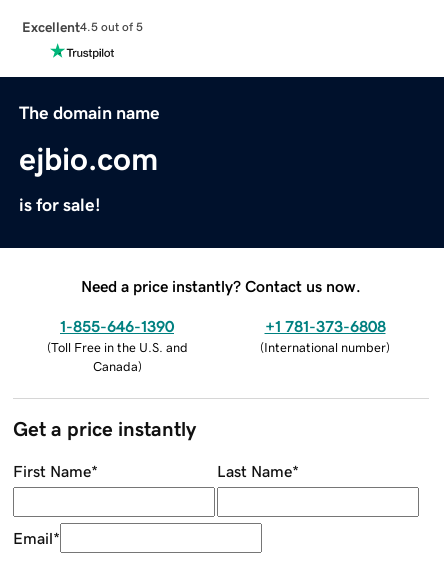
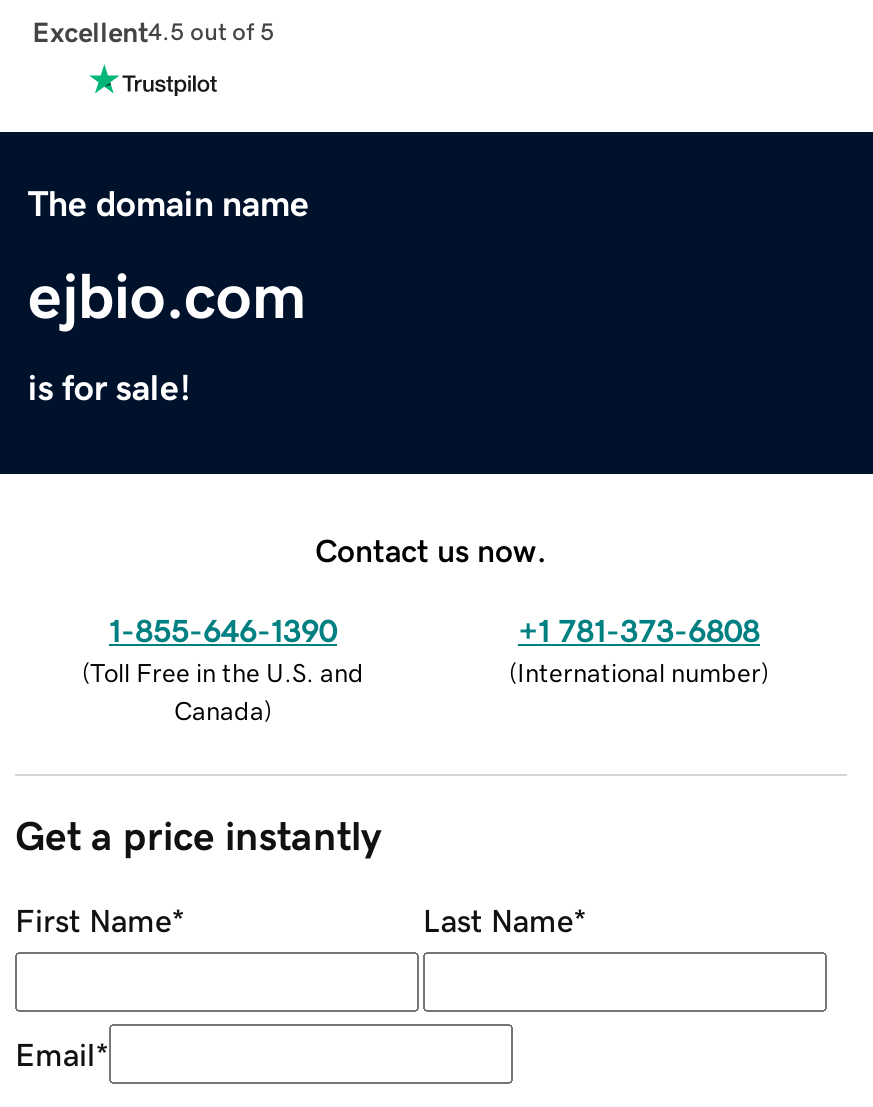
- Need a price instantly? Contact us now.
+ Contact us now.
